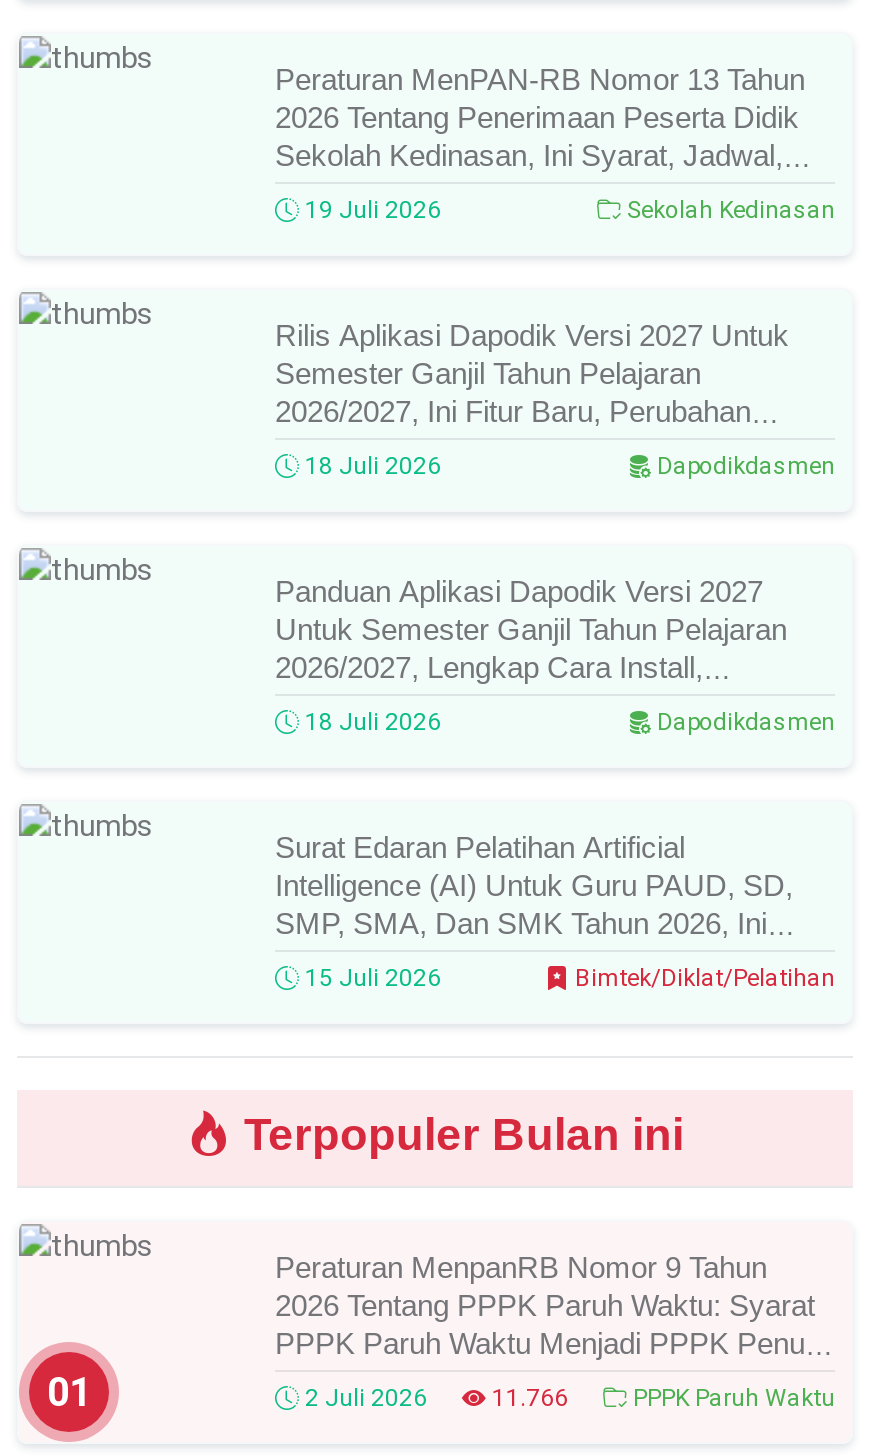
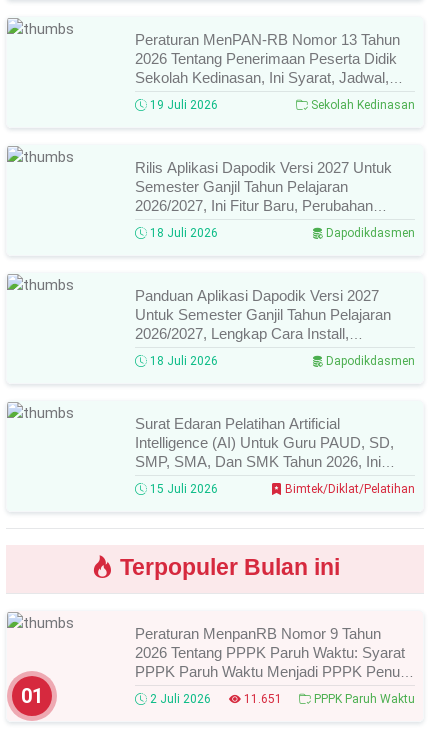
- 11.766
+ 11.651
